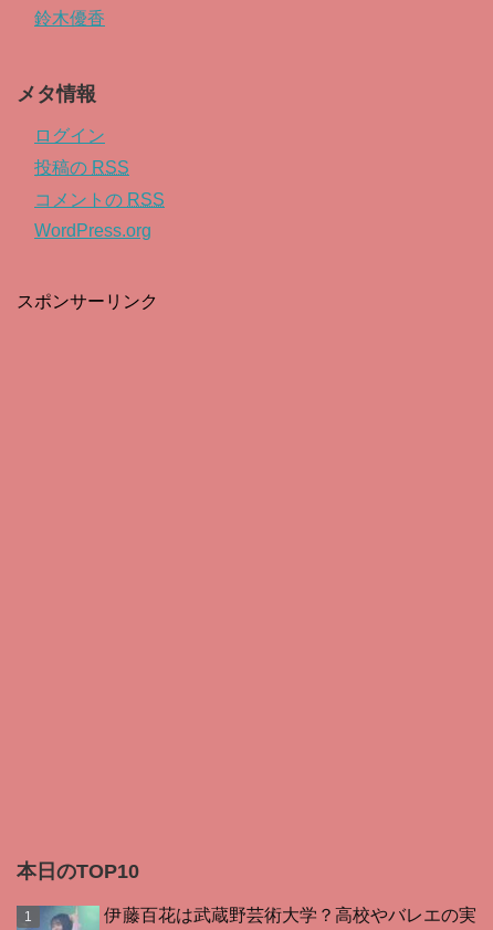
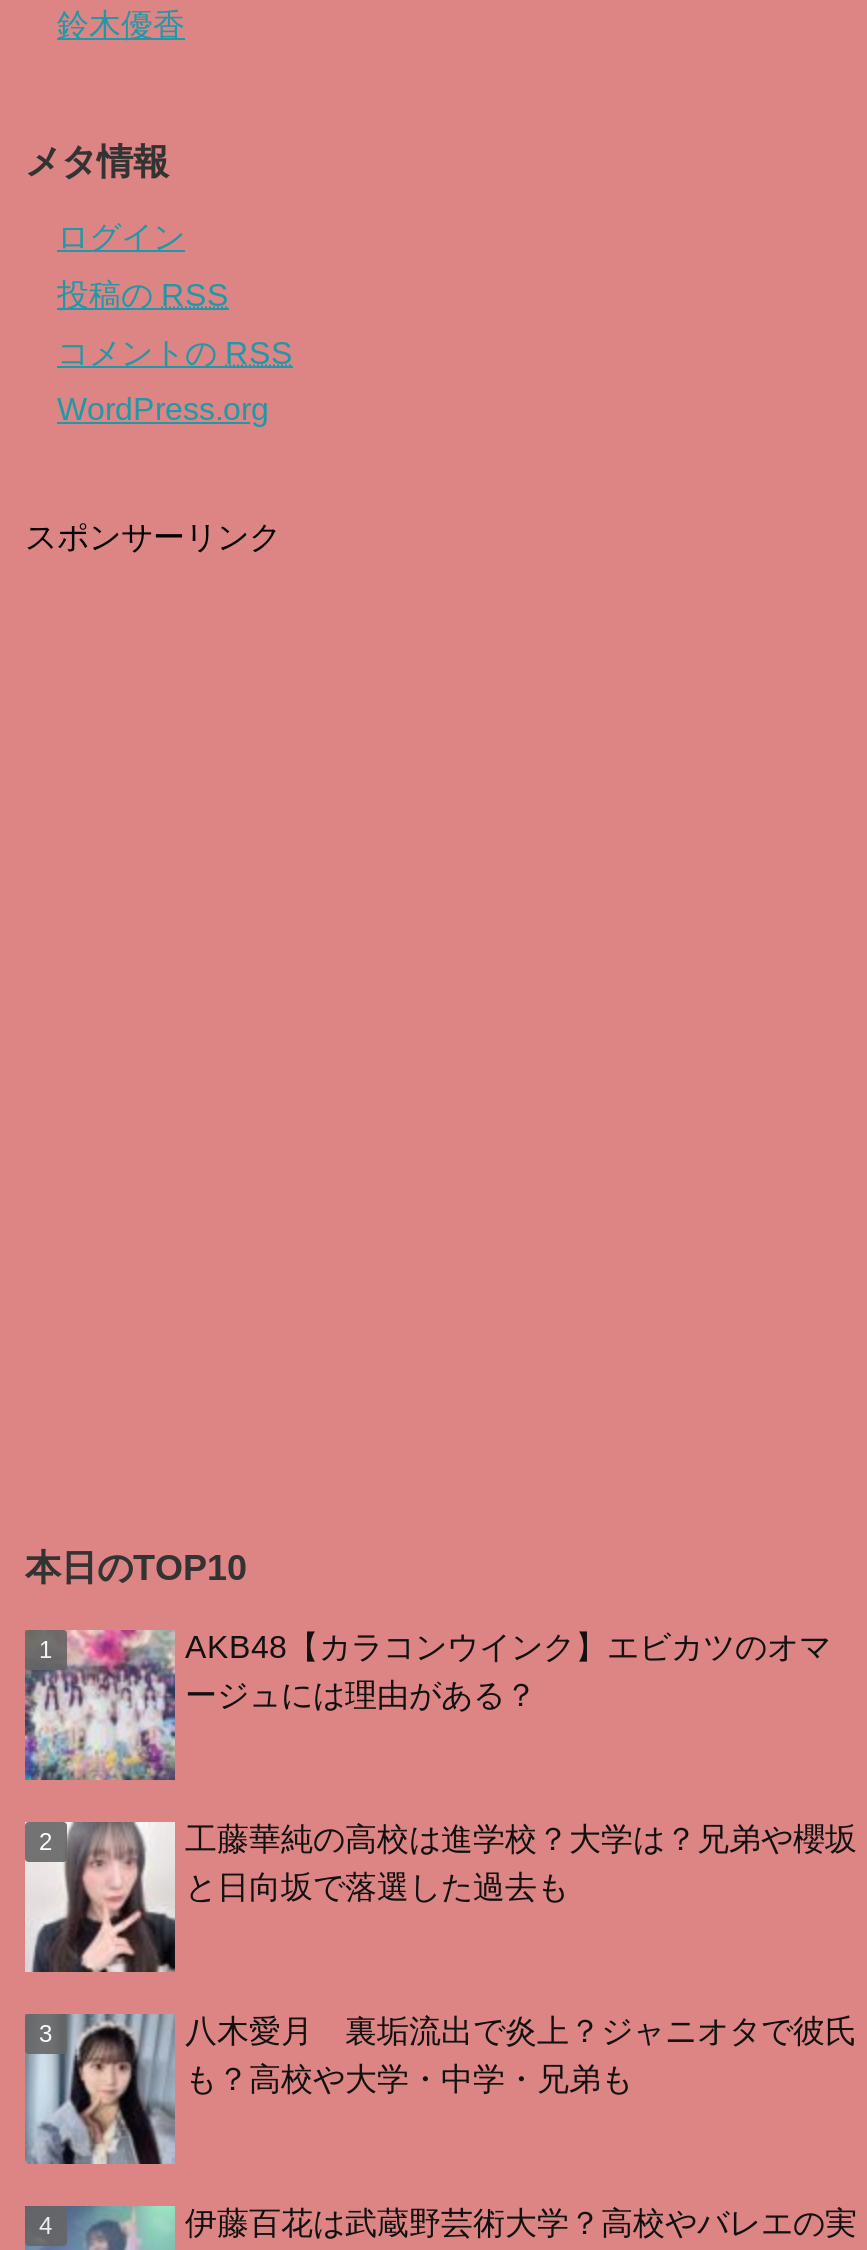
+ [image]
+ AKB48【カラコンウインク】エビカツのオマ
+ ージュには理由がある？

+ [image]
+ 工藤華純の高校は進学校？大学は？兄弟や櫻坂
+ と日向坂で落選した過去も

+ [image]
+ 八木愛月 裏垢流出で炎上？ジャニオタで彼氏
+ も？高校や大学・中学・兄弟も
